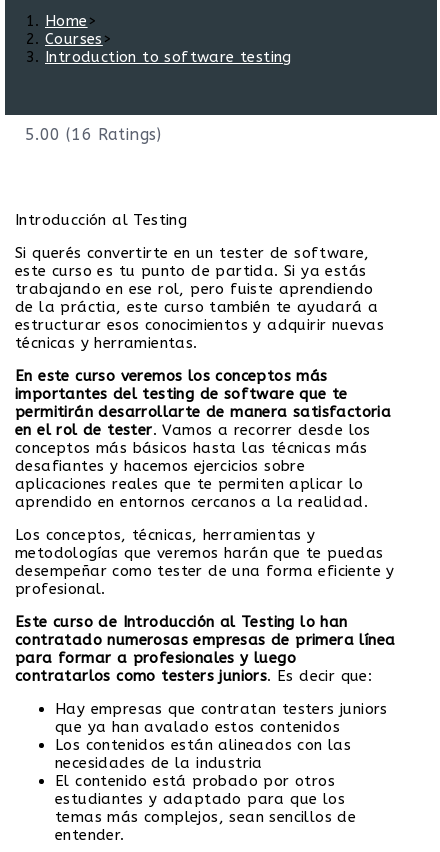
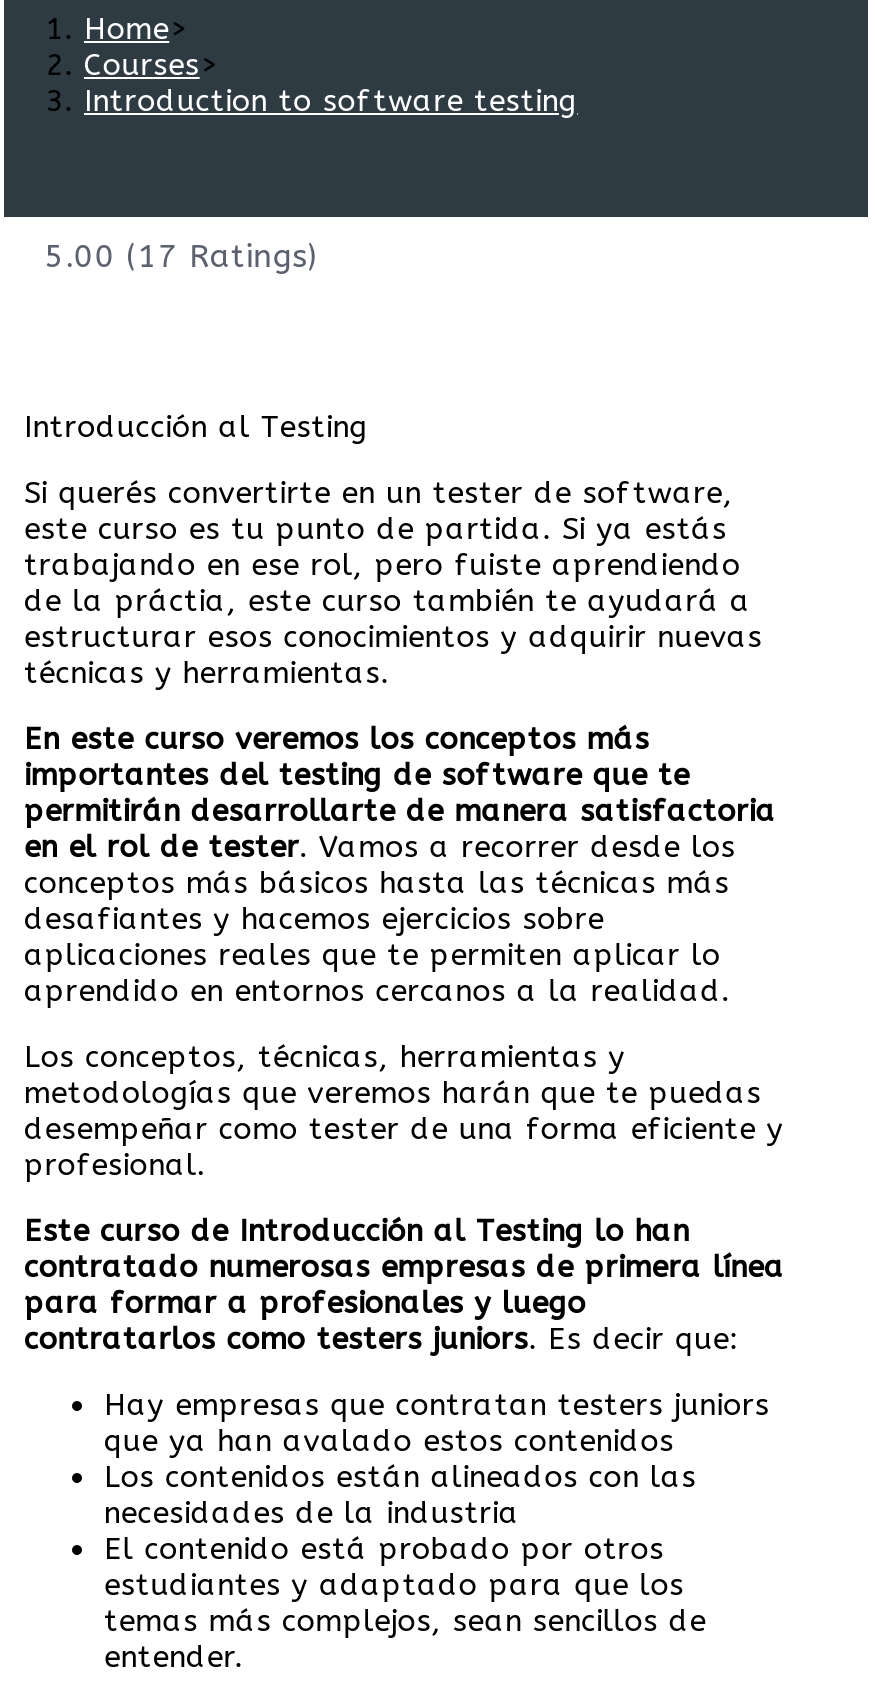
- 5.00 (16 Ratings)
+ 5.00 (17 Ratings)
